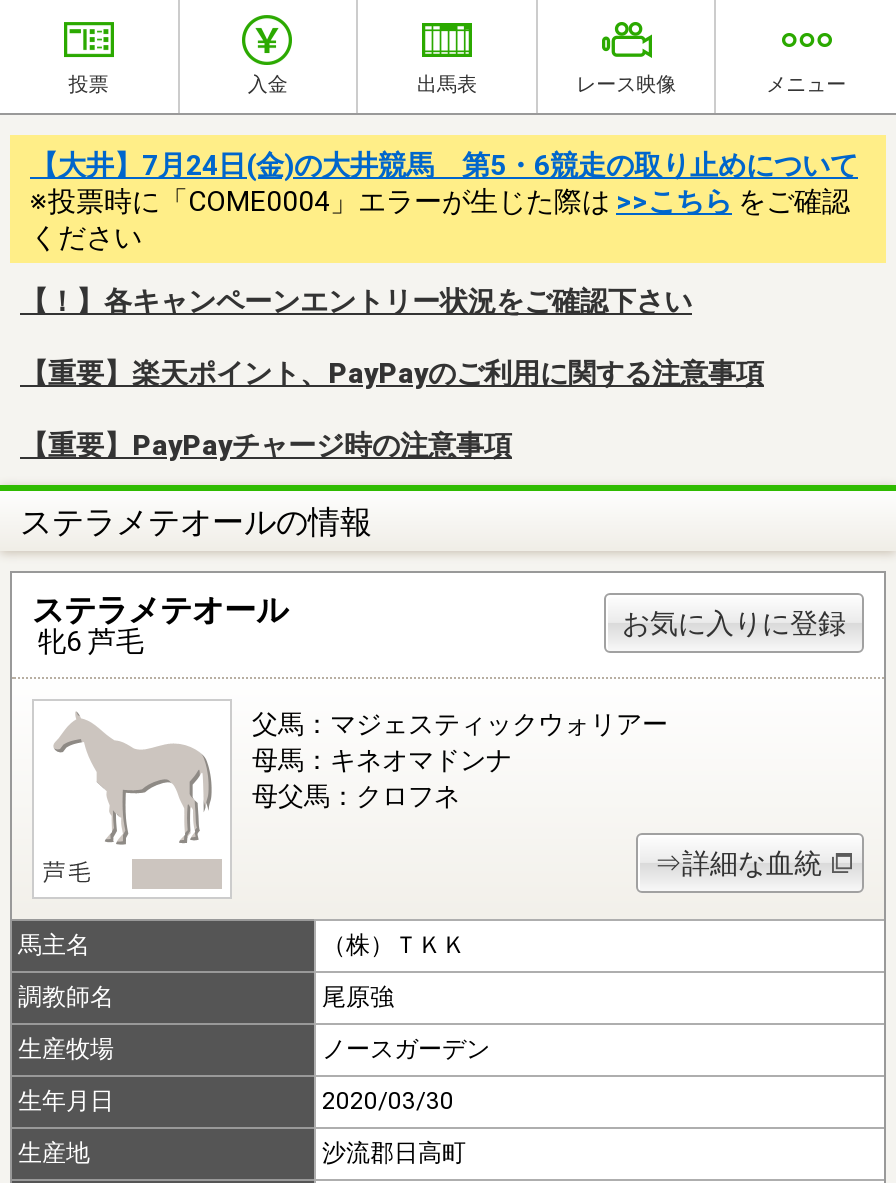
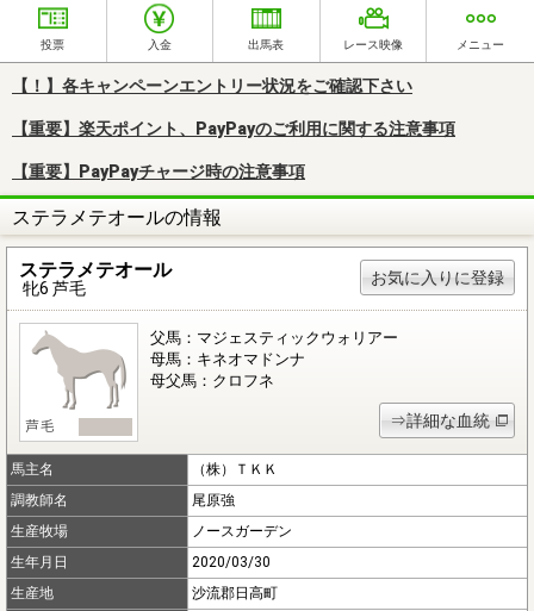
- 【大井】7月24日(金)の大井競馬 第5・6競走の取り止めについて
- ※投票時に「COME0004」エラーが生じた際は>>こちらをご確認
- ください
